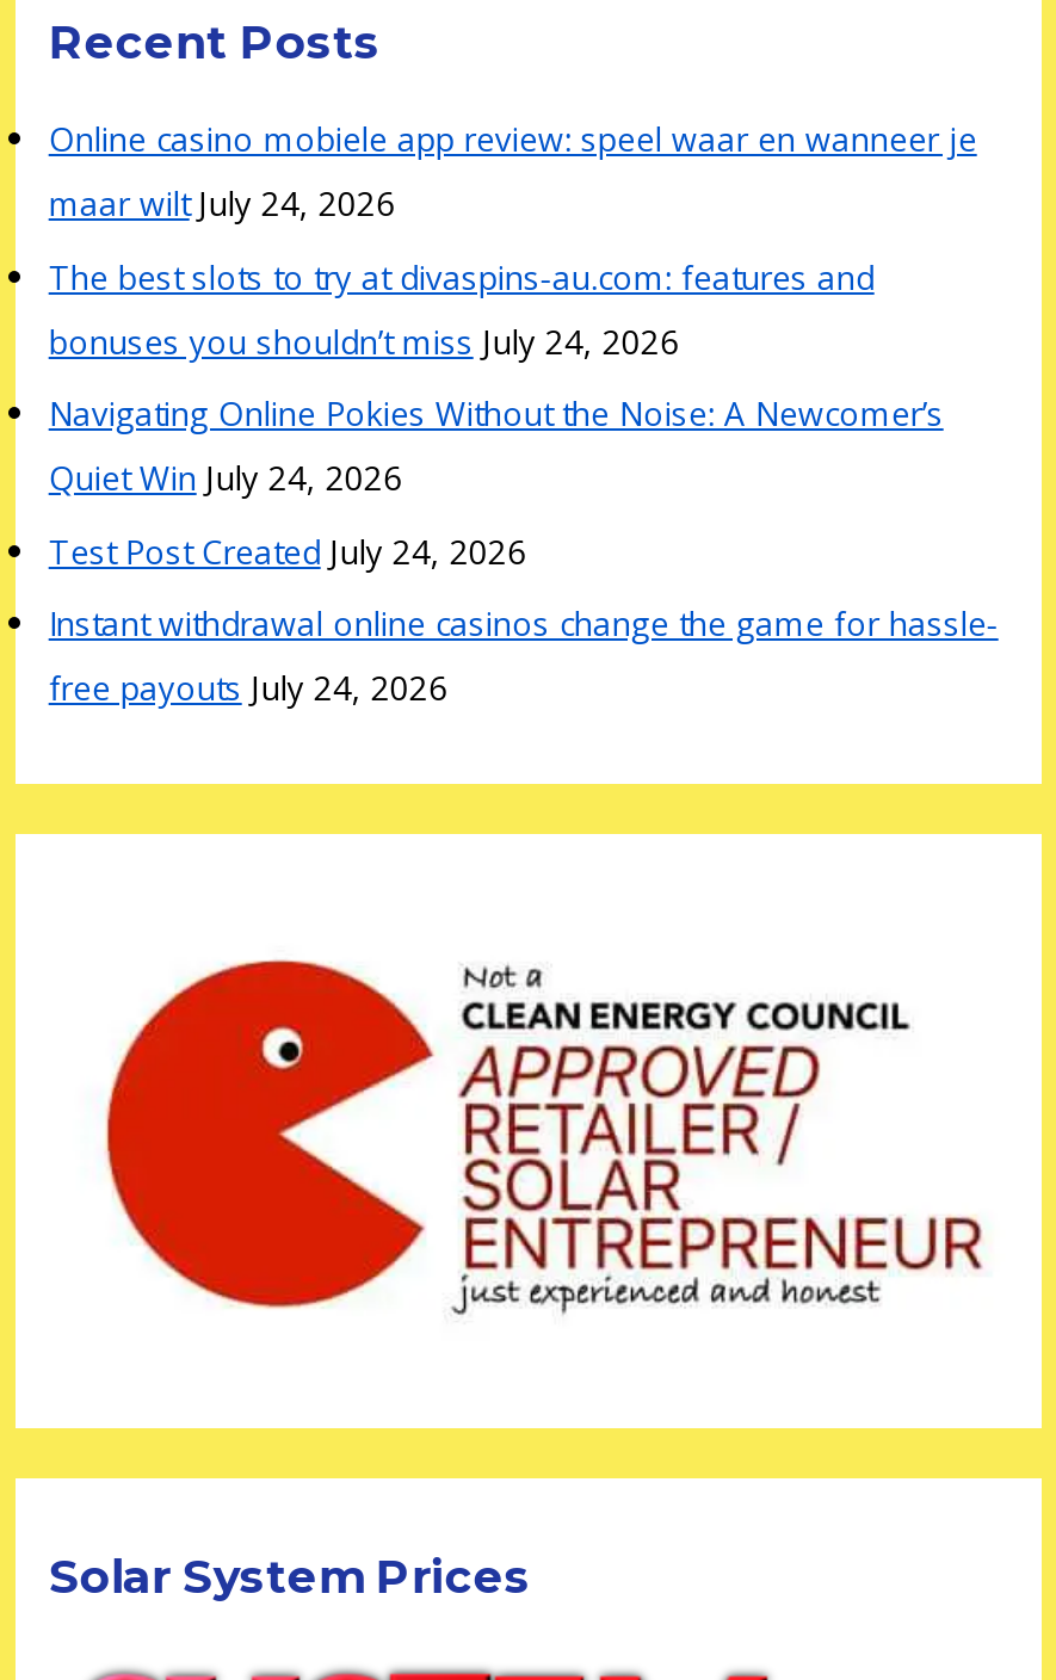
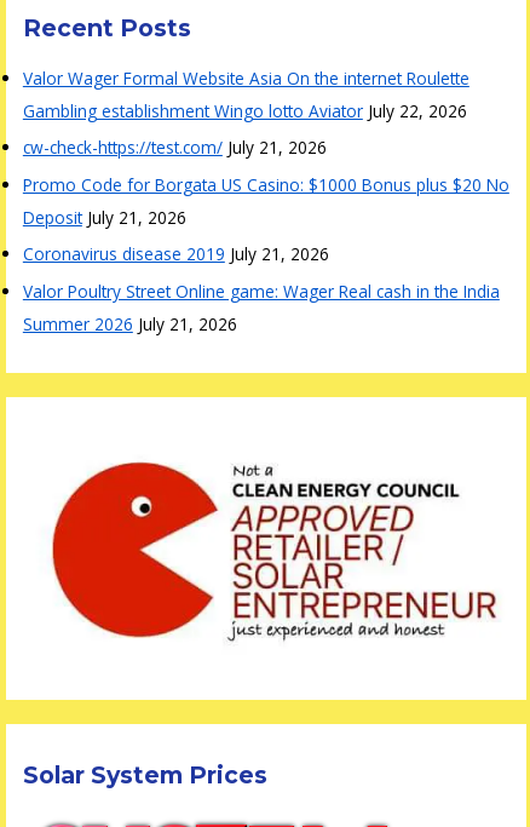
- Online casino mobiele app review: speel waar en wanneer je
- maar wilt July 24, 2026
+ Valor Wager Formal Website Asia On the internet Roulette
+ Gambling establishment Wingo lotto Aviator July 22, 2026

- The best slots to try at divaspins-au.com: features and
- bonuses you shouldn’t miss July 24, 2026
+ cw-check-https://test.com/ July 21, 2026

- Navigating Online Pokies Without the Noise: A Newcomer’s
- Quiet Win July 24, 2026
+ Promo Code for Borgata US Casino: $1000 Bonus plus $20 No
+ Deposit July 21, 2026

- Test Post Created July 24, 2026
+ Coronavirus disease 2019 July 21, 2026

- Instant withdrawal online casinos change the game for hassle-
- free payouts July 24, 2026
+ Valor Poultry Street Online game: Wager Real cash in the India
+ Summer 2026 July 21, 2026
